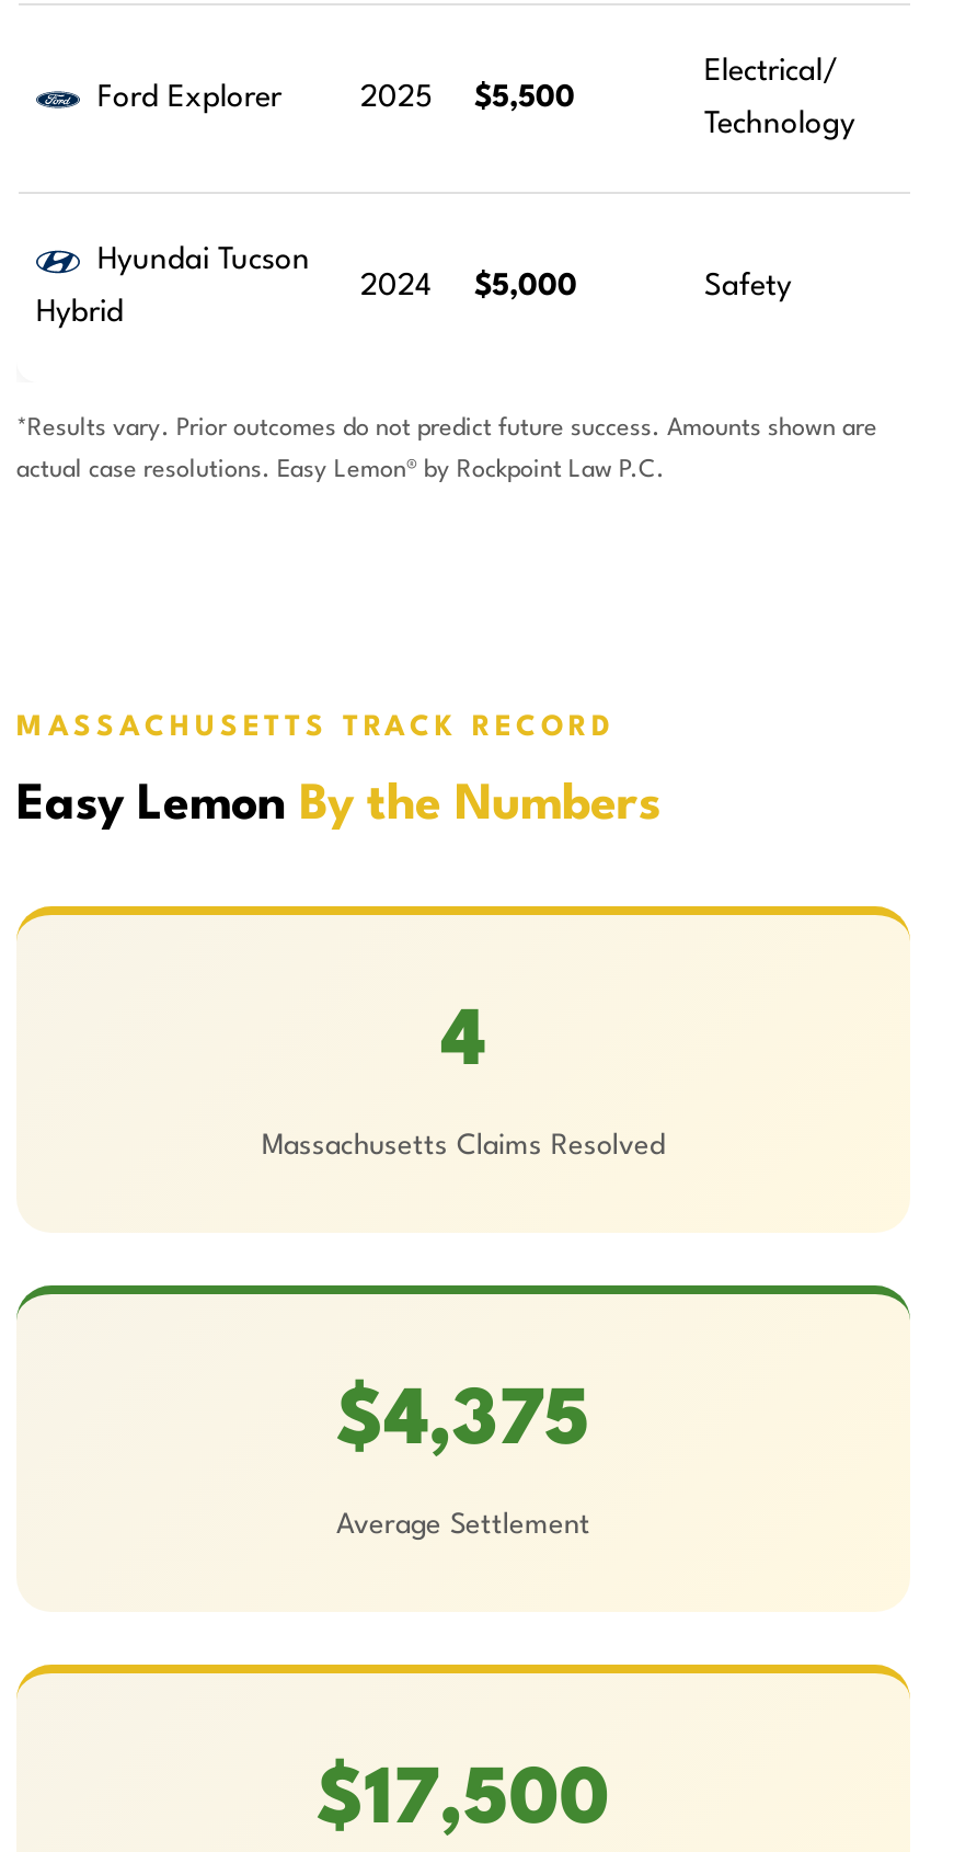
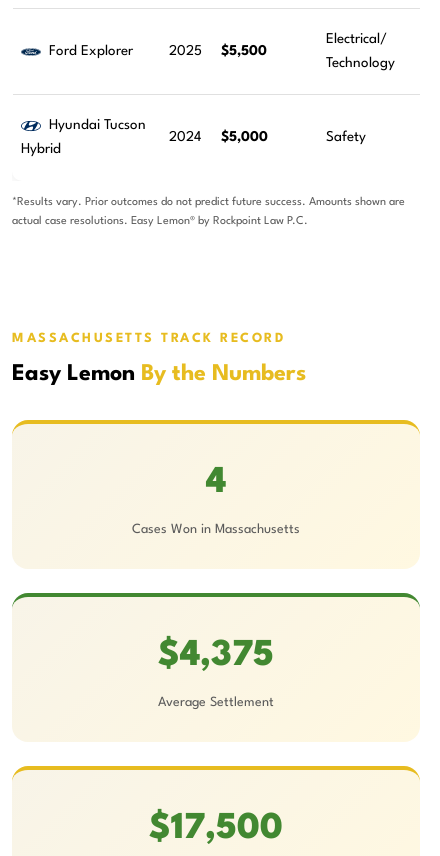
- Massachusetts Claims Resolved
+ Cases Won in Massachusetts
